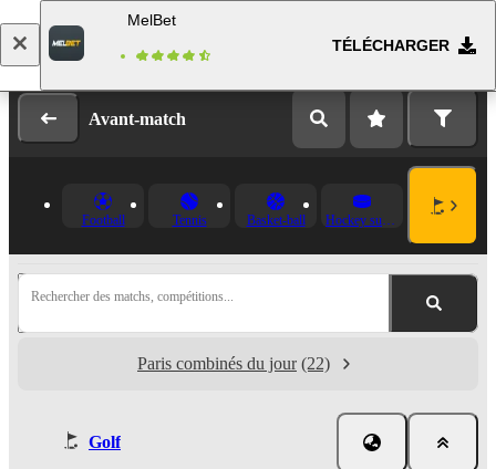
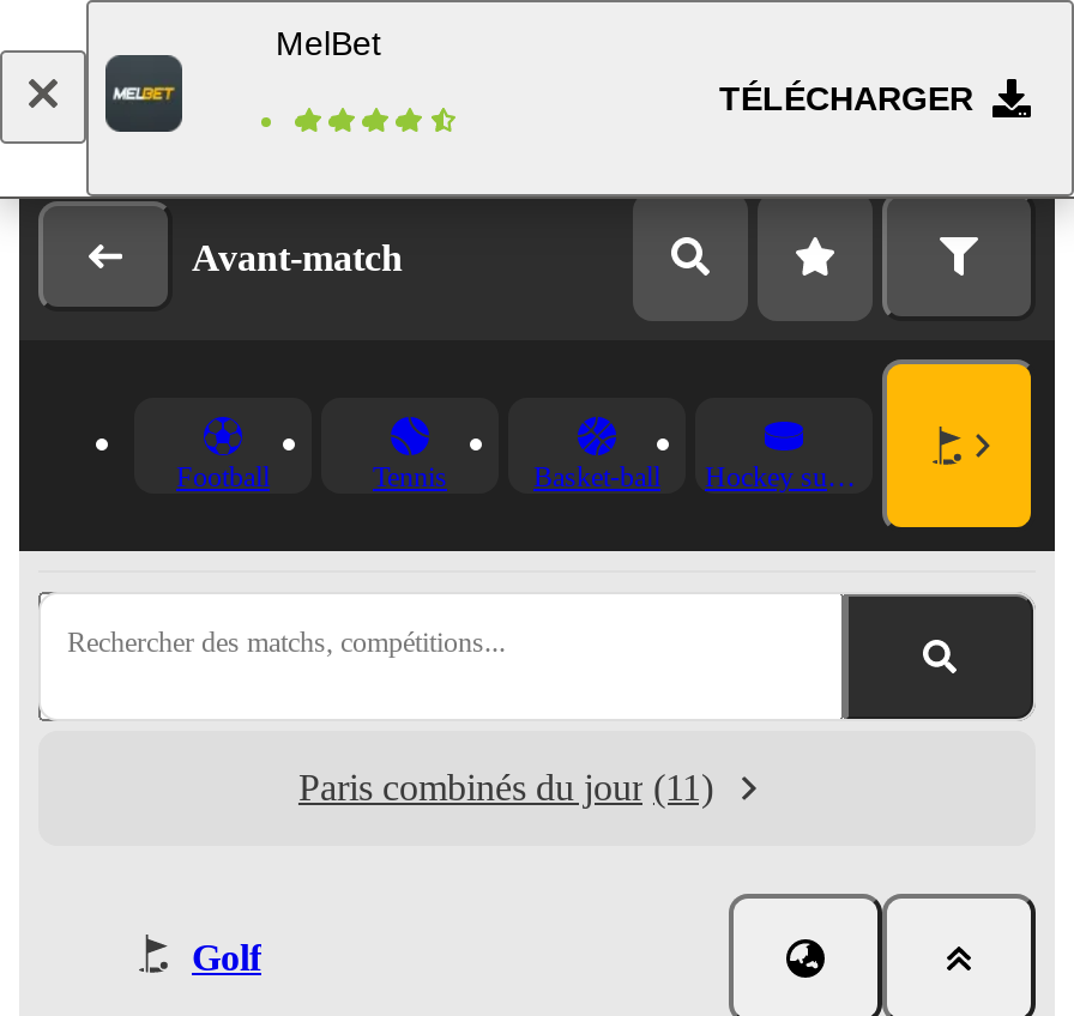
- Paris combinés du jour (22)
+ Paris combinés du jour (11)
